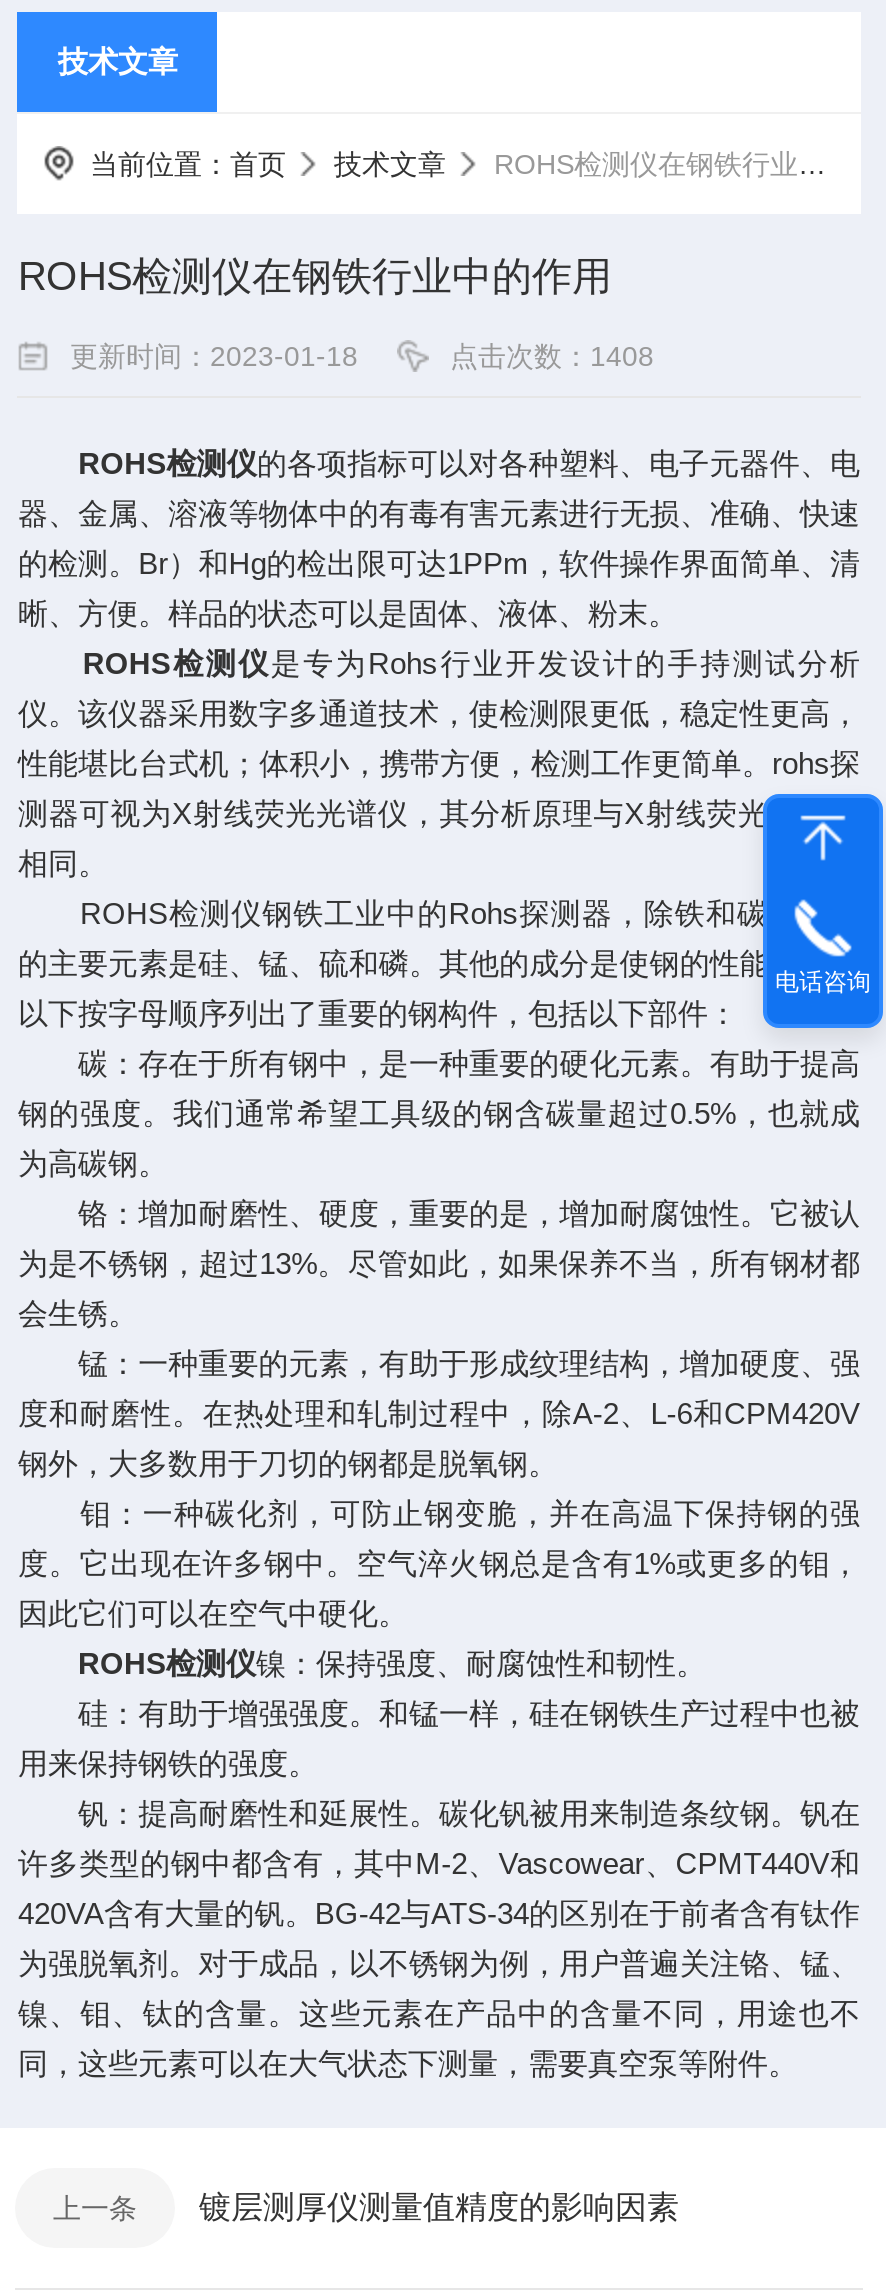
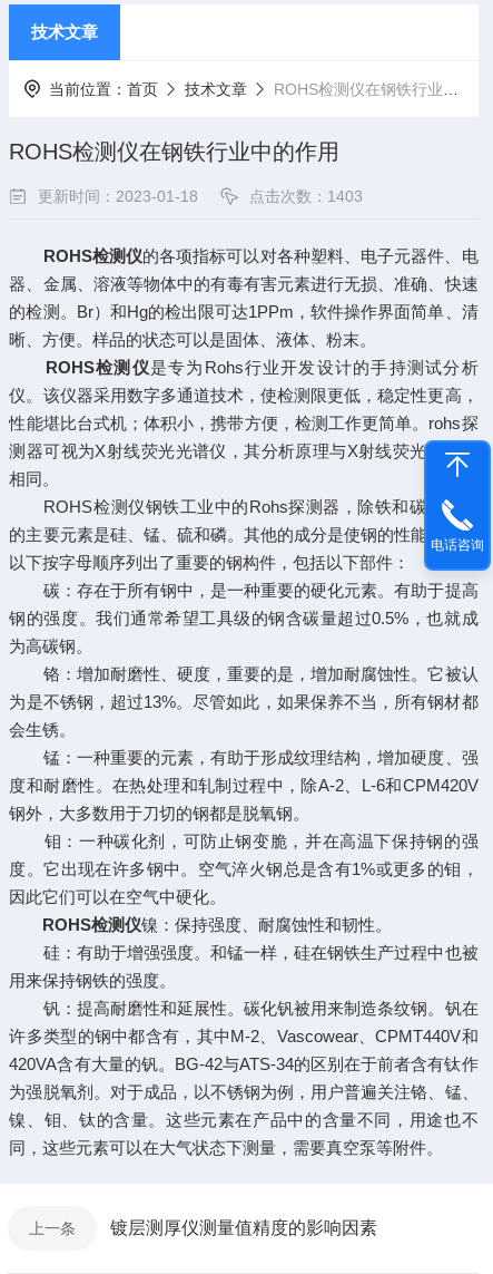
- 点击次数：1408
+ 点击次数：1403
